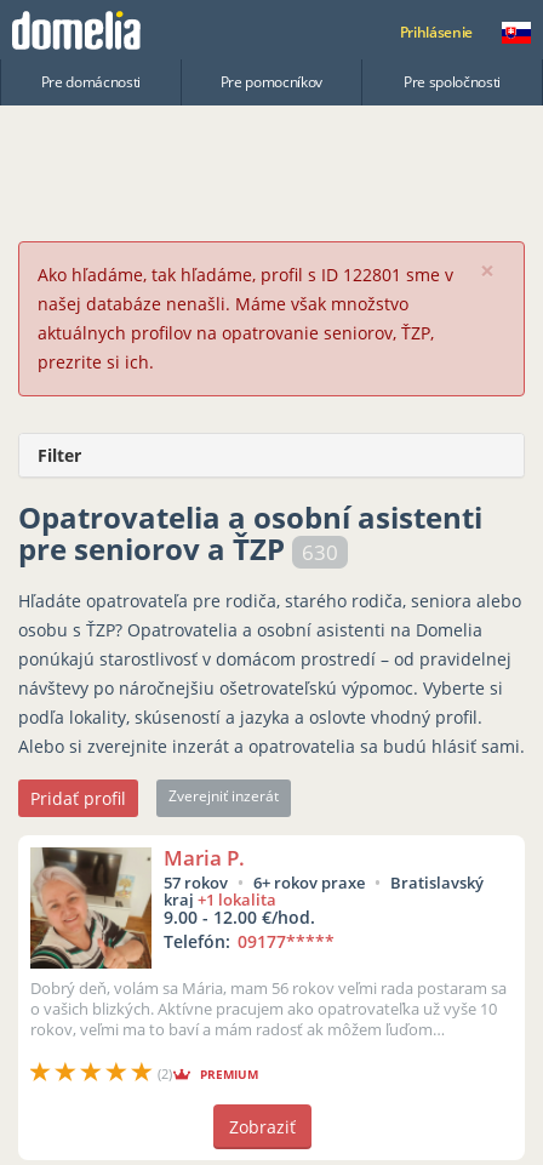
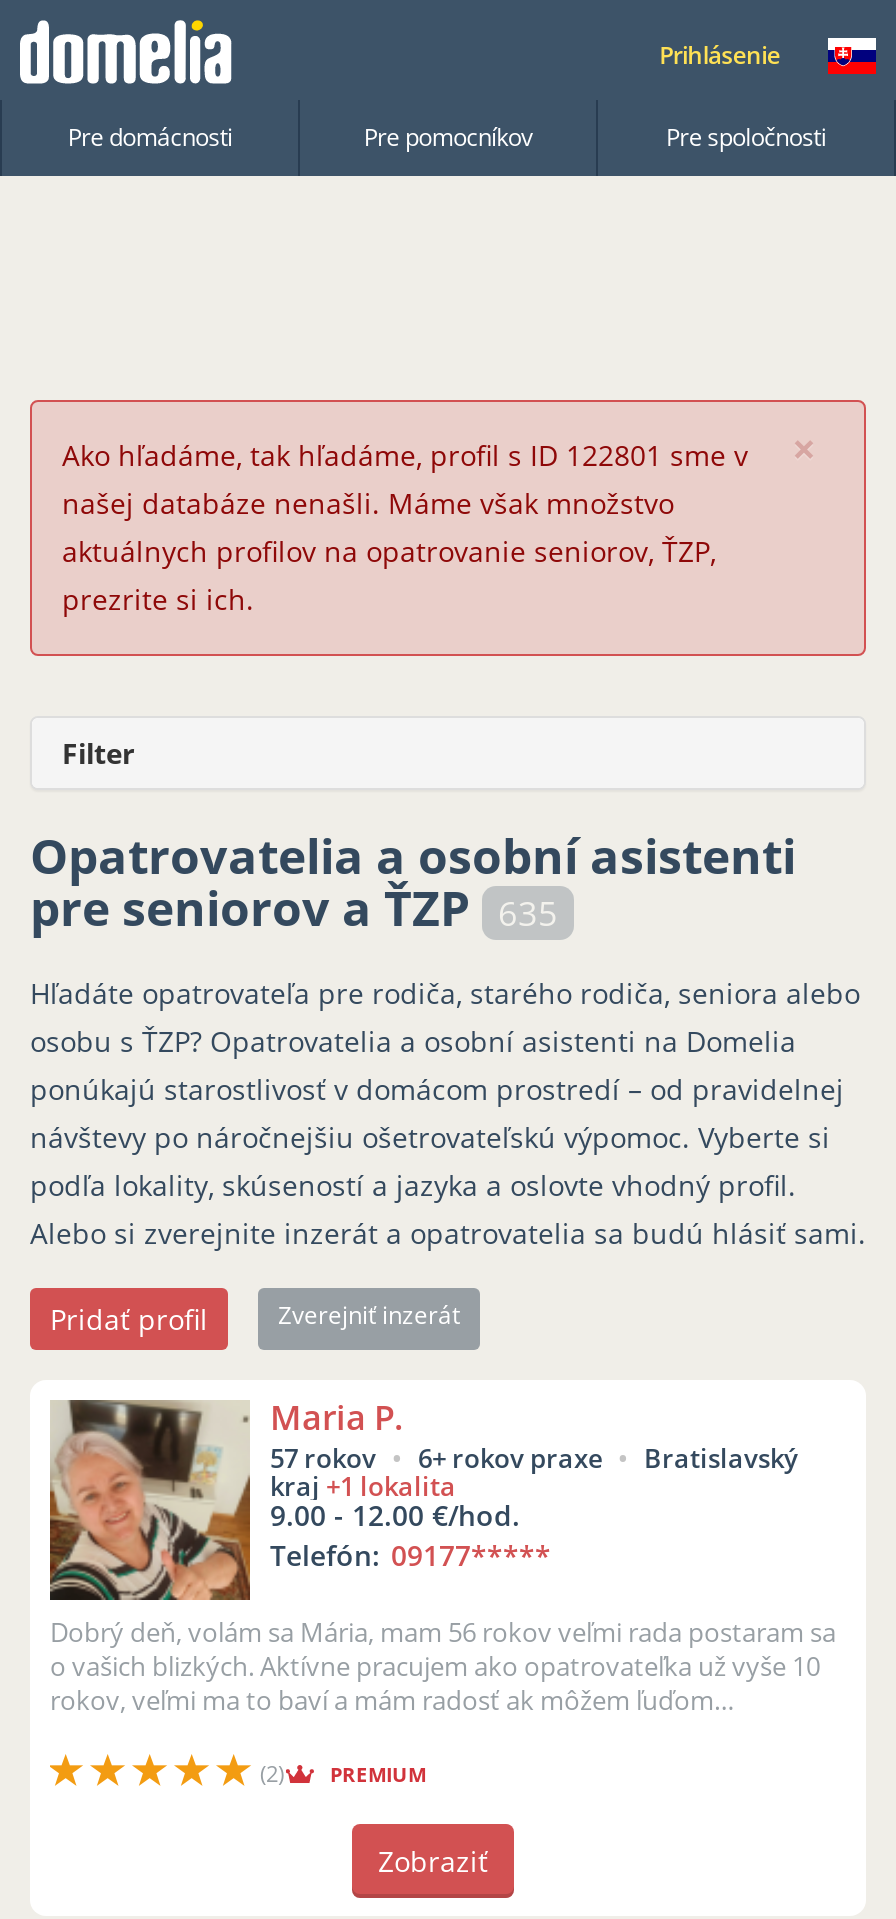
- pre seniorov a ŤZP 630
+ pre seniorov a ŤZP 635
